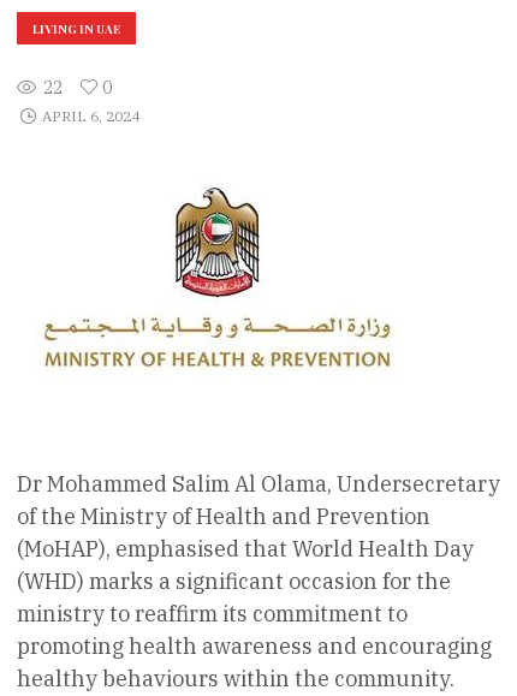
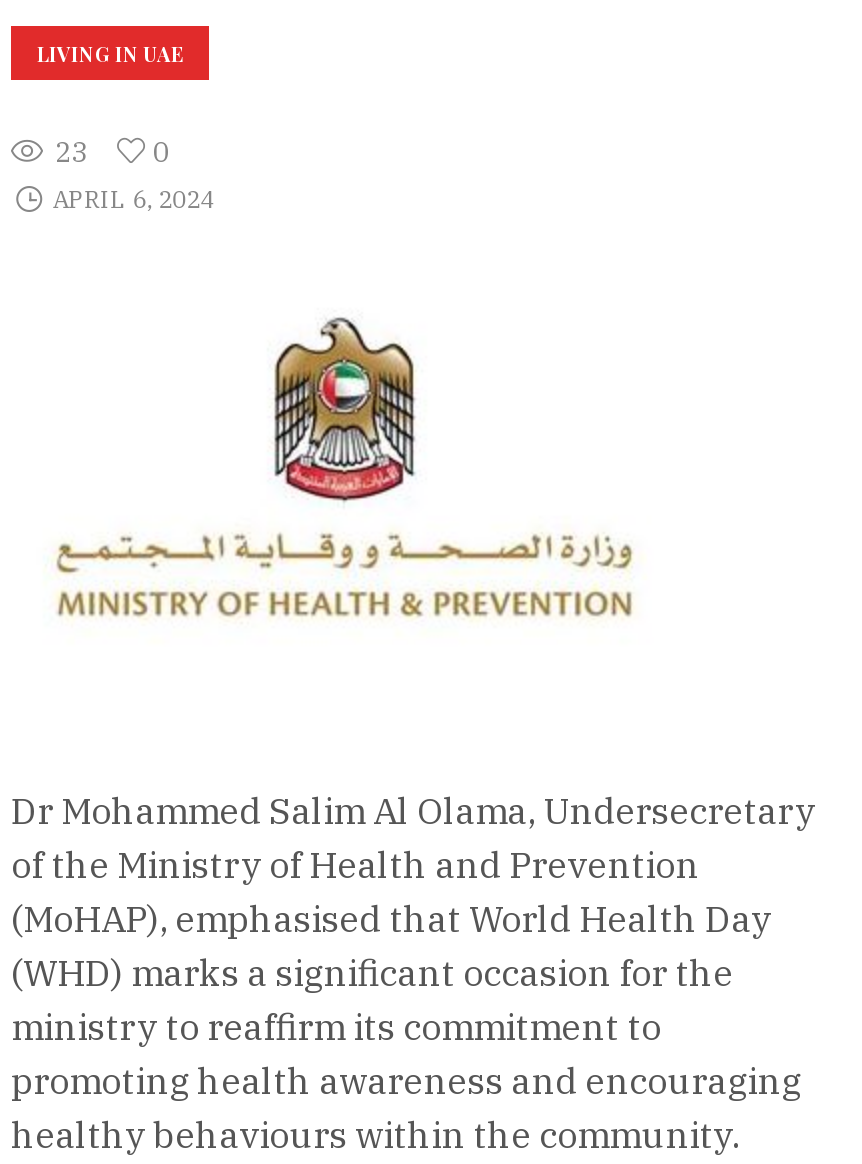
- 22 0
+ 23 0
